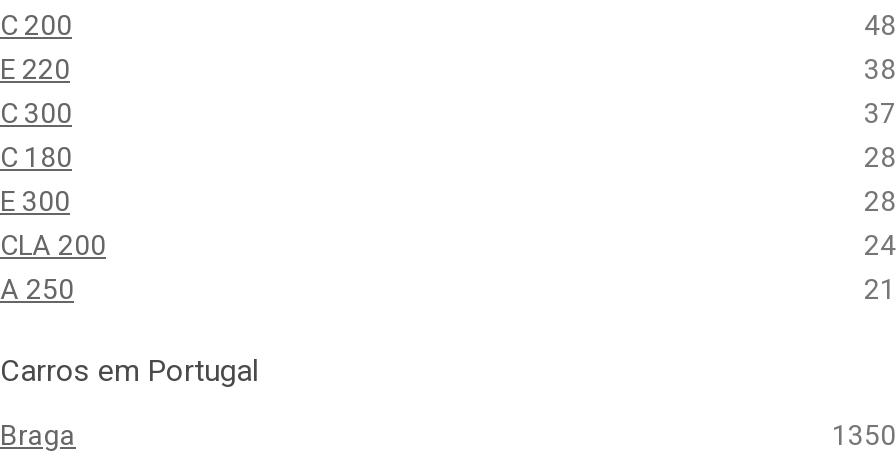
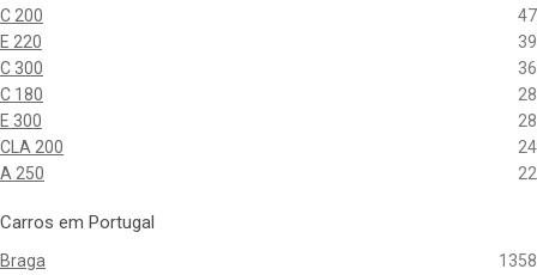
- 48
+ 47

- 38
+ 39

- 37
+ 36

- 21
+ 22

- 1350
+ 1358
